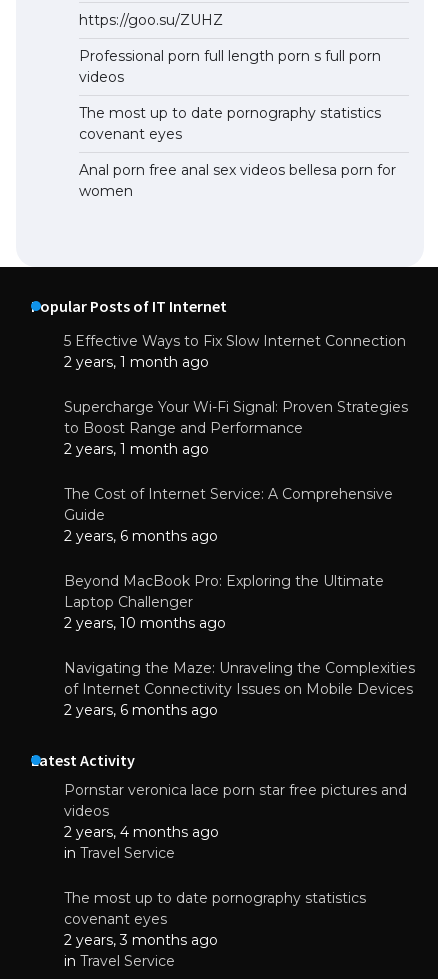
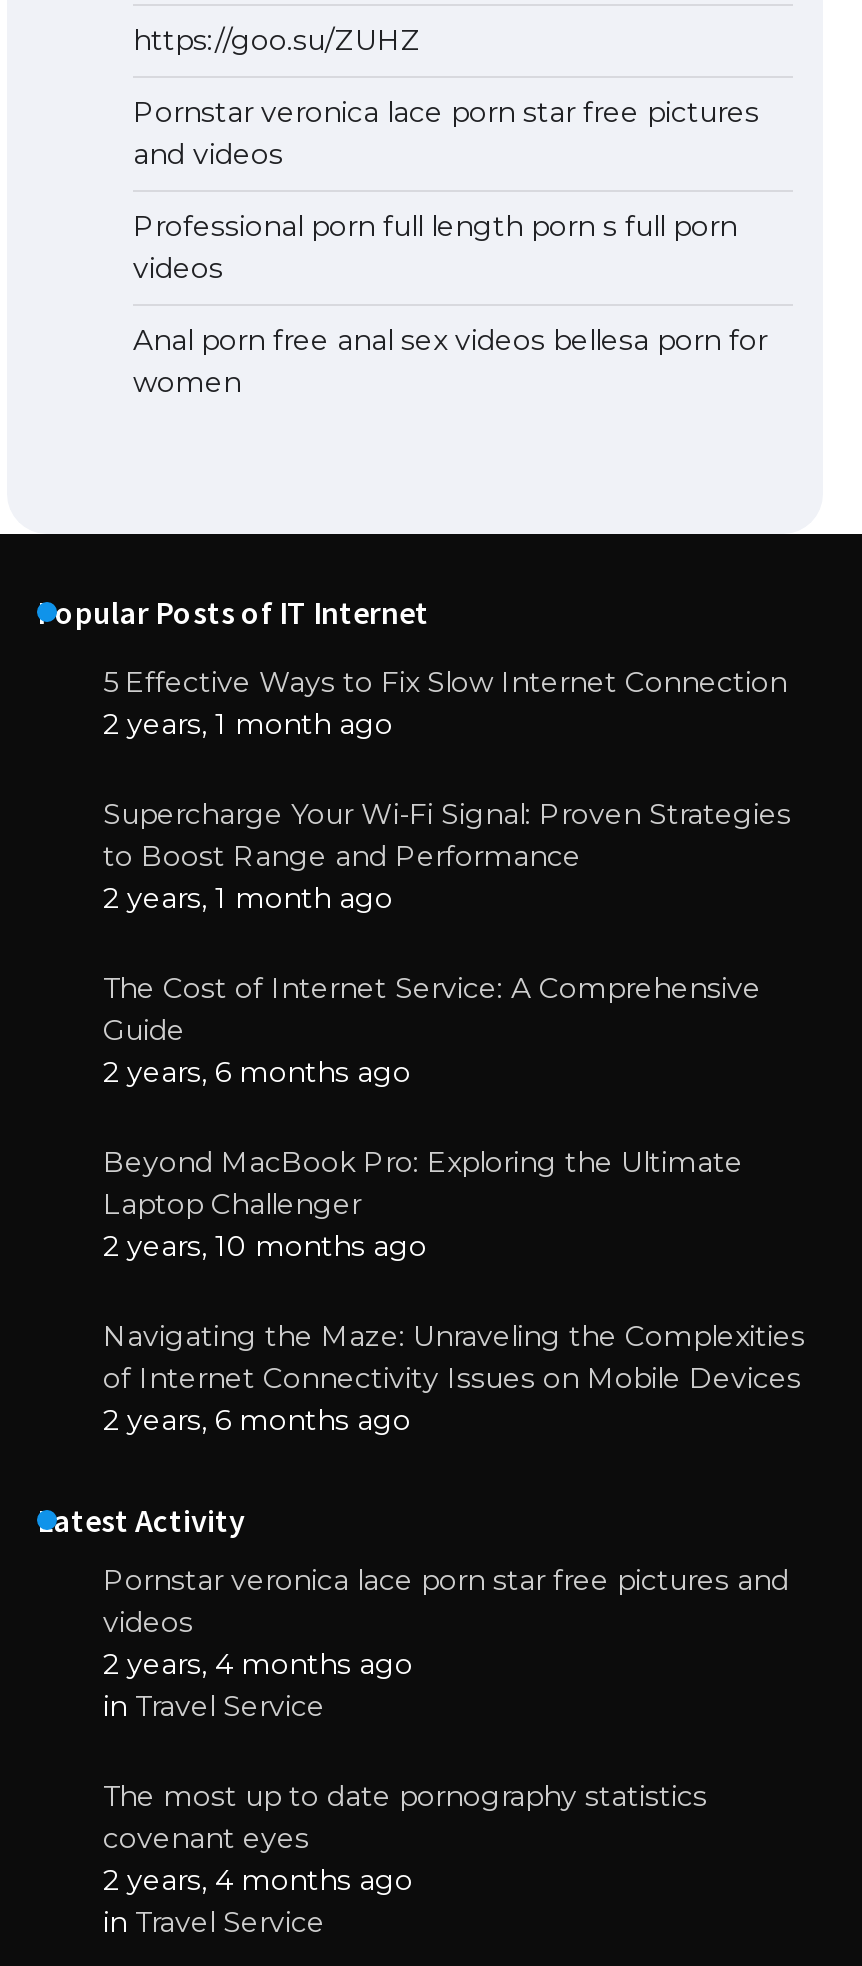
+ Pornstar veronica lace porn star free pictures
+ and videos

moved down: Professional porn full length porn s full porn | videos

- The most up to date pornography statistics
- covenant eyes

- 2 years, 3 months ago
+ 2 years, 4 months ago
